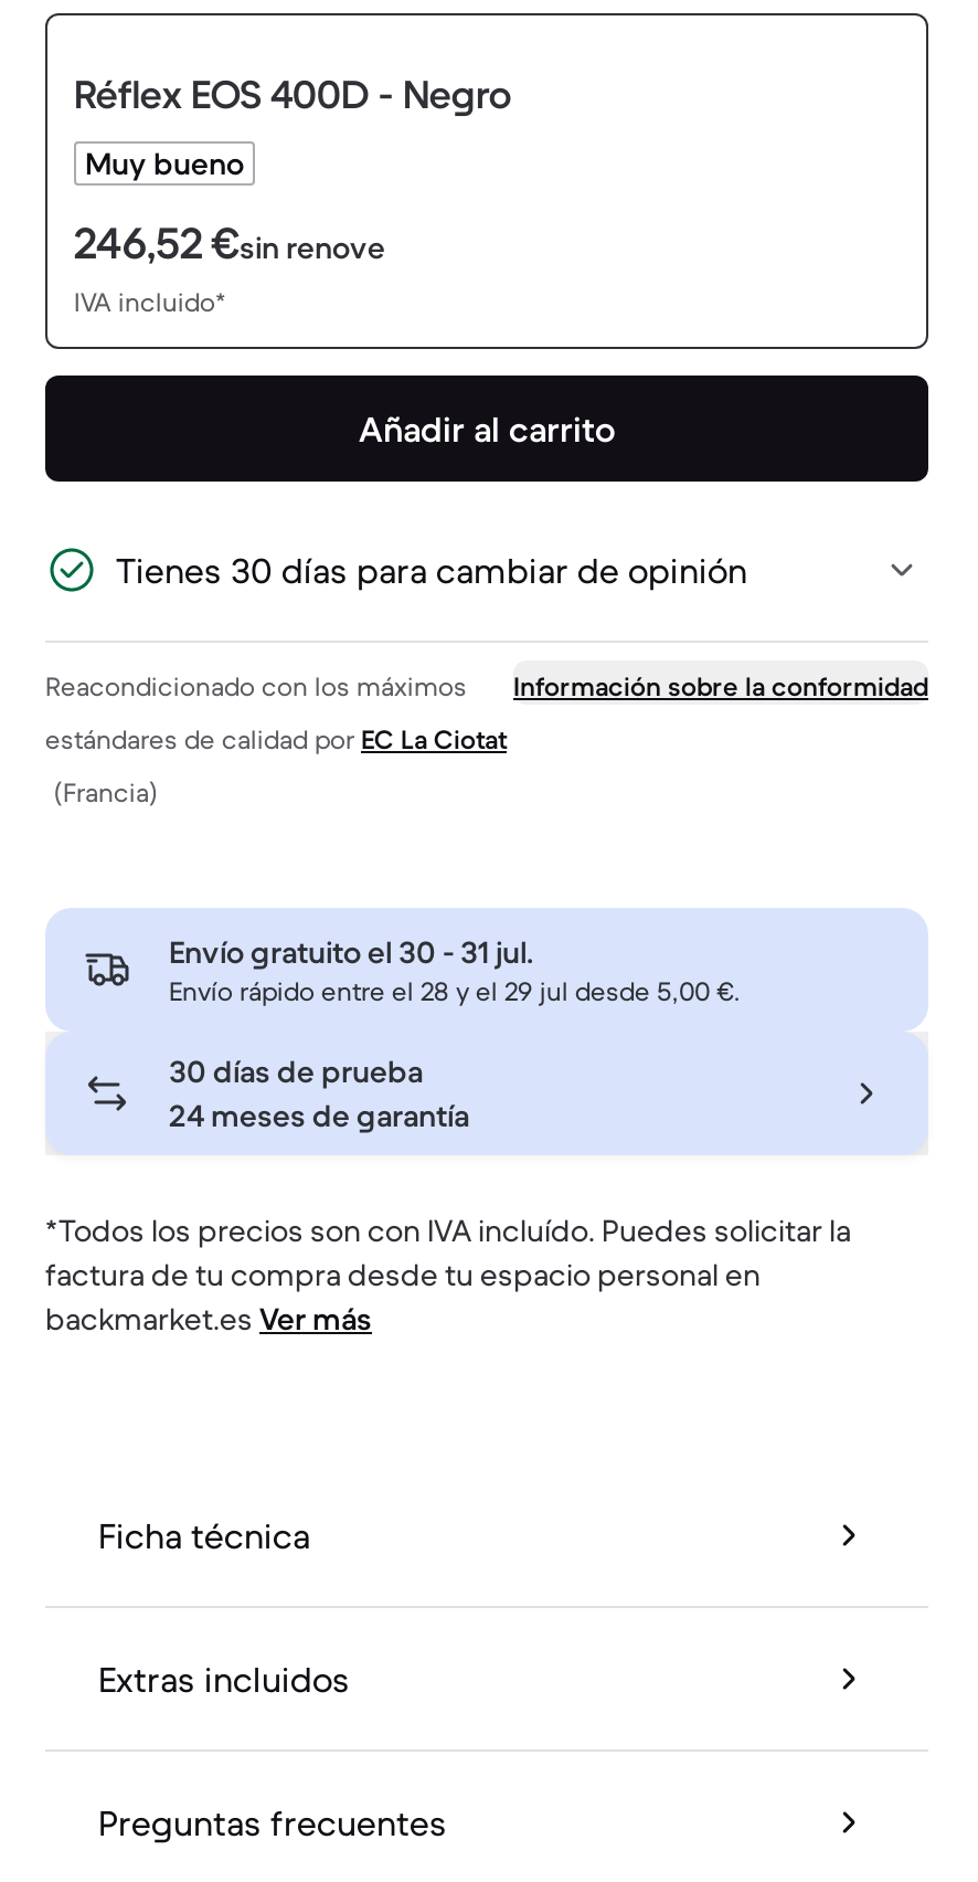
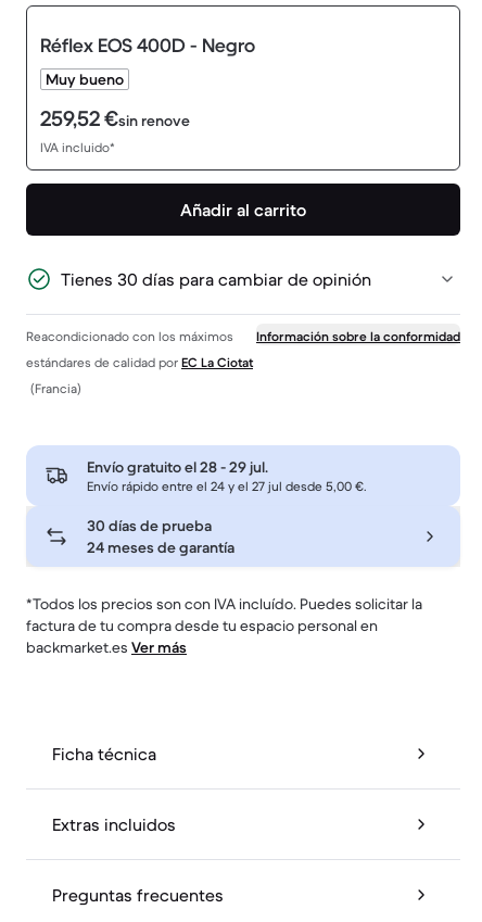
- 246,52 €sin renove
+ 259,52 €sin renove

- Envío gratuito el 30 - 31 jul.
+ Envío gratuito el 28 - 29 jul.

- Envío rápido entre el 28 y el 29 jul desde 5,00 €.
+ Envío rápido entre el 24 y el 27 jul desde 5,00 €.
